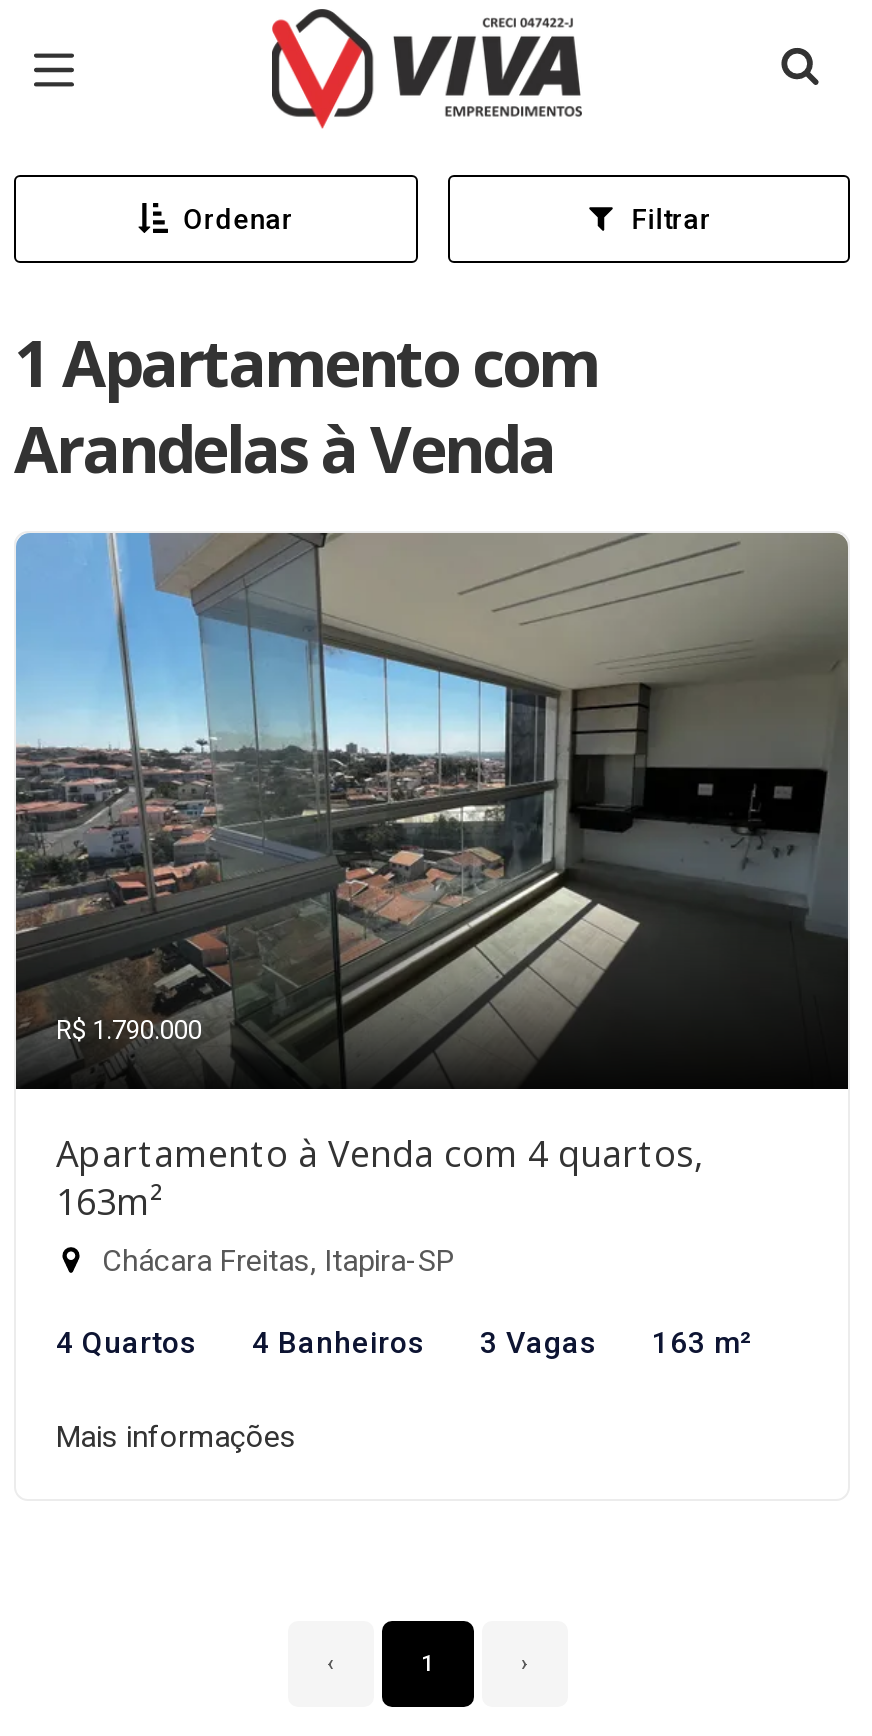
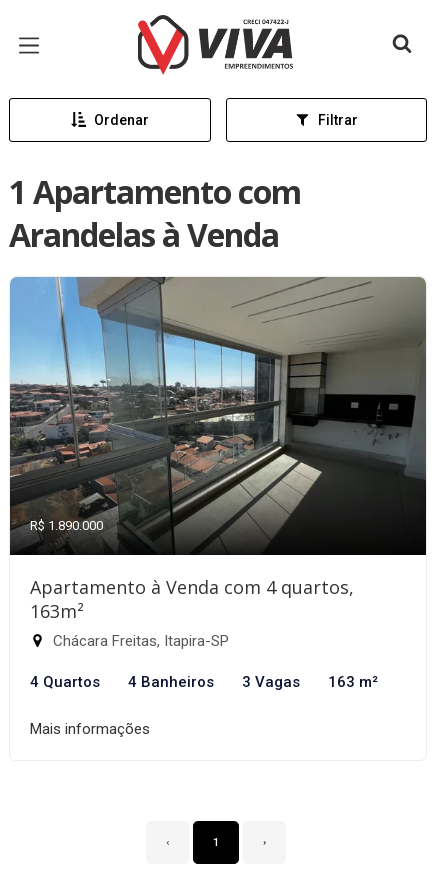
- R$ 1.790.000
+ R$ 1.890.000
